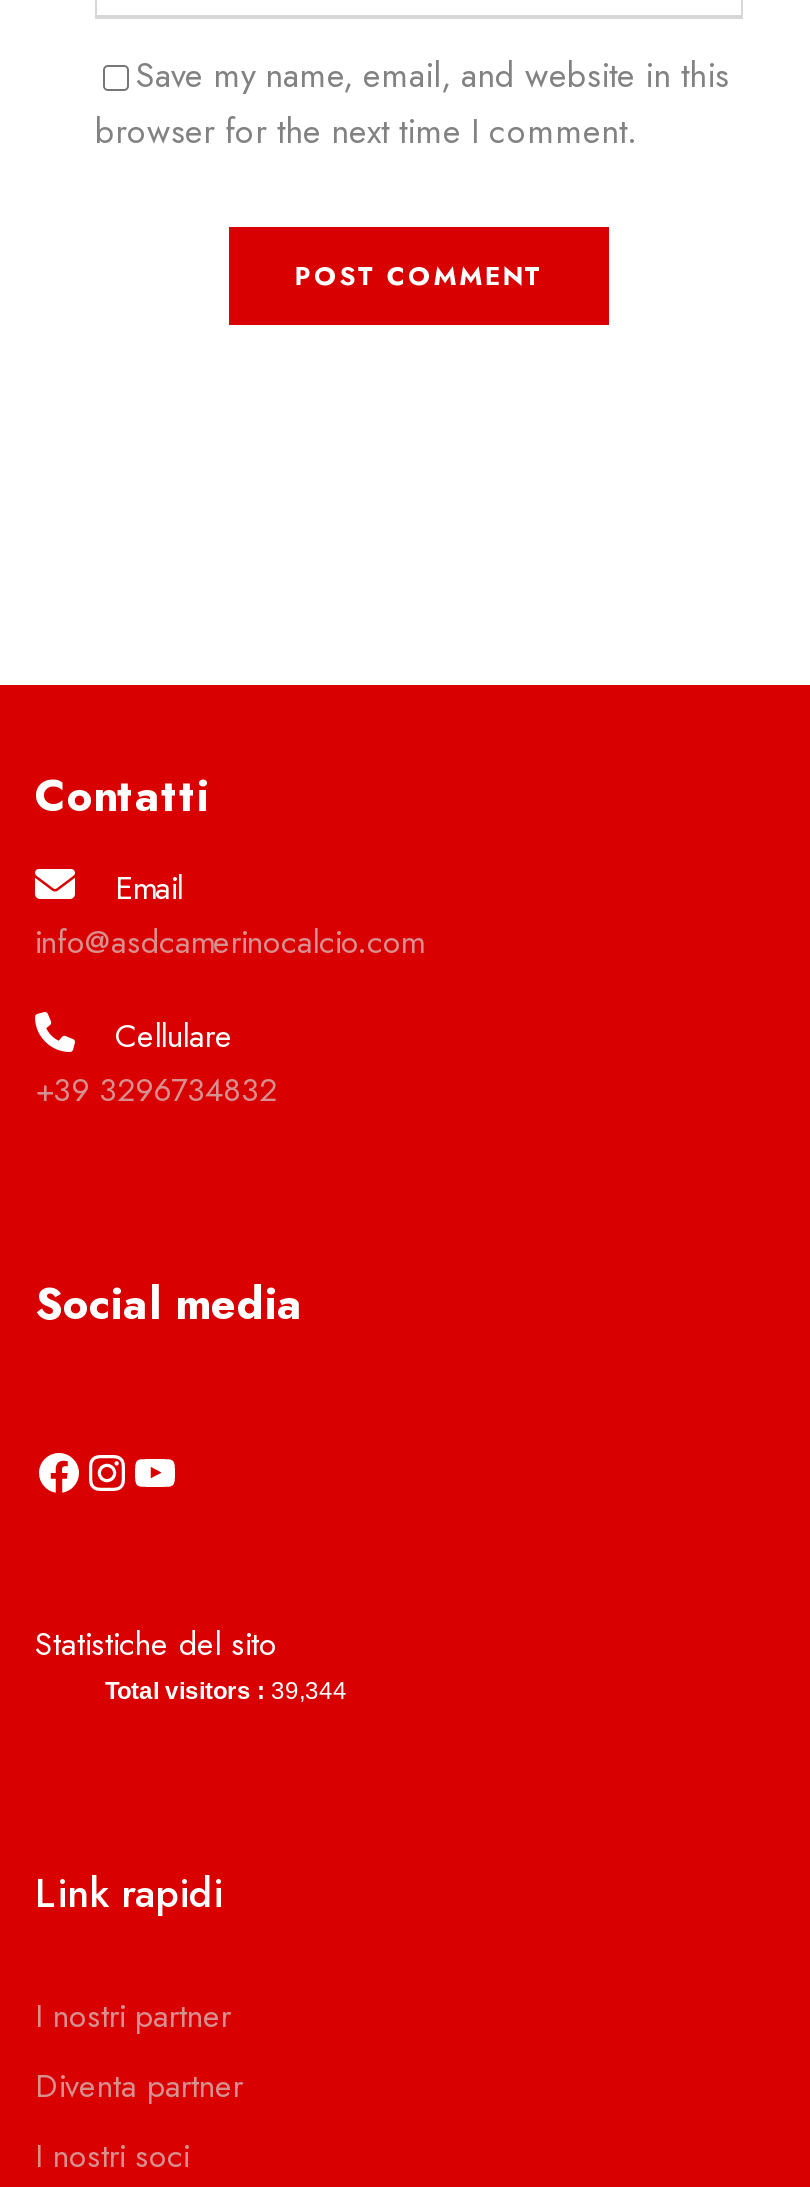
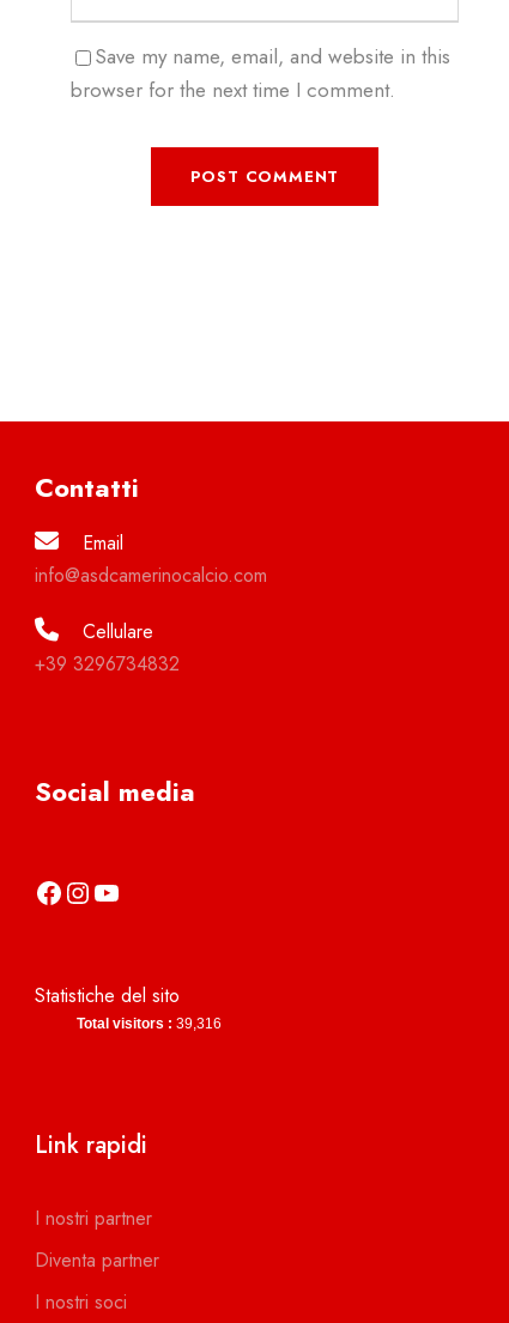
- Total visitors : 39,344
+ Total visitors : 39,316
